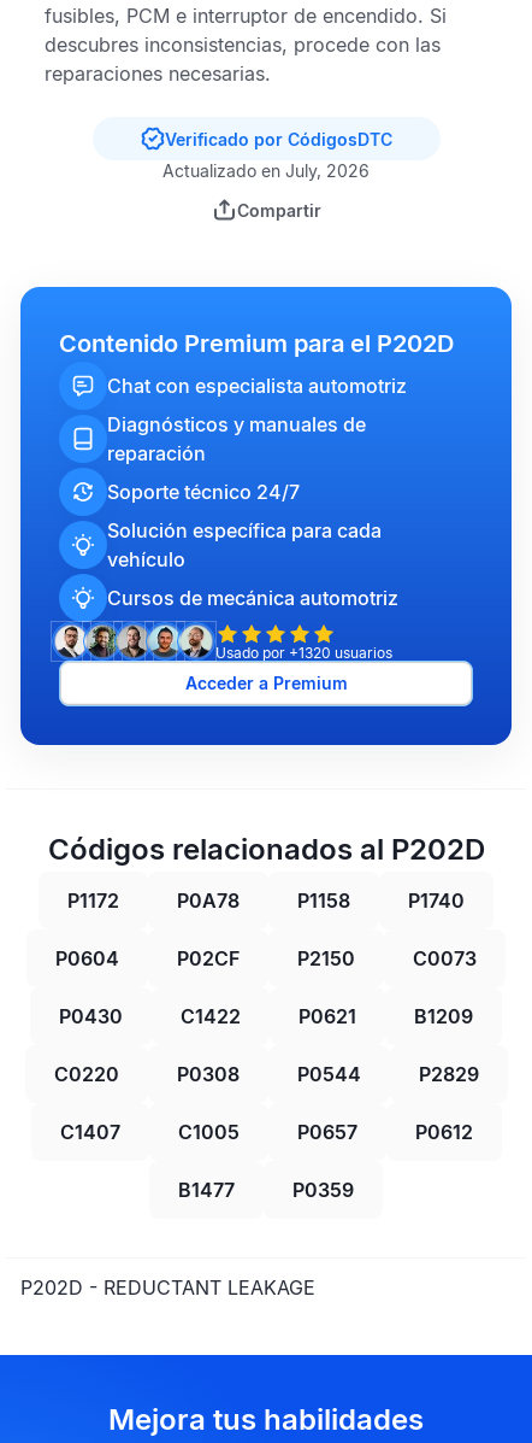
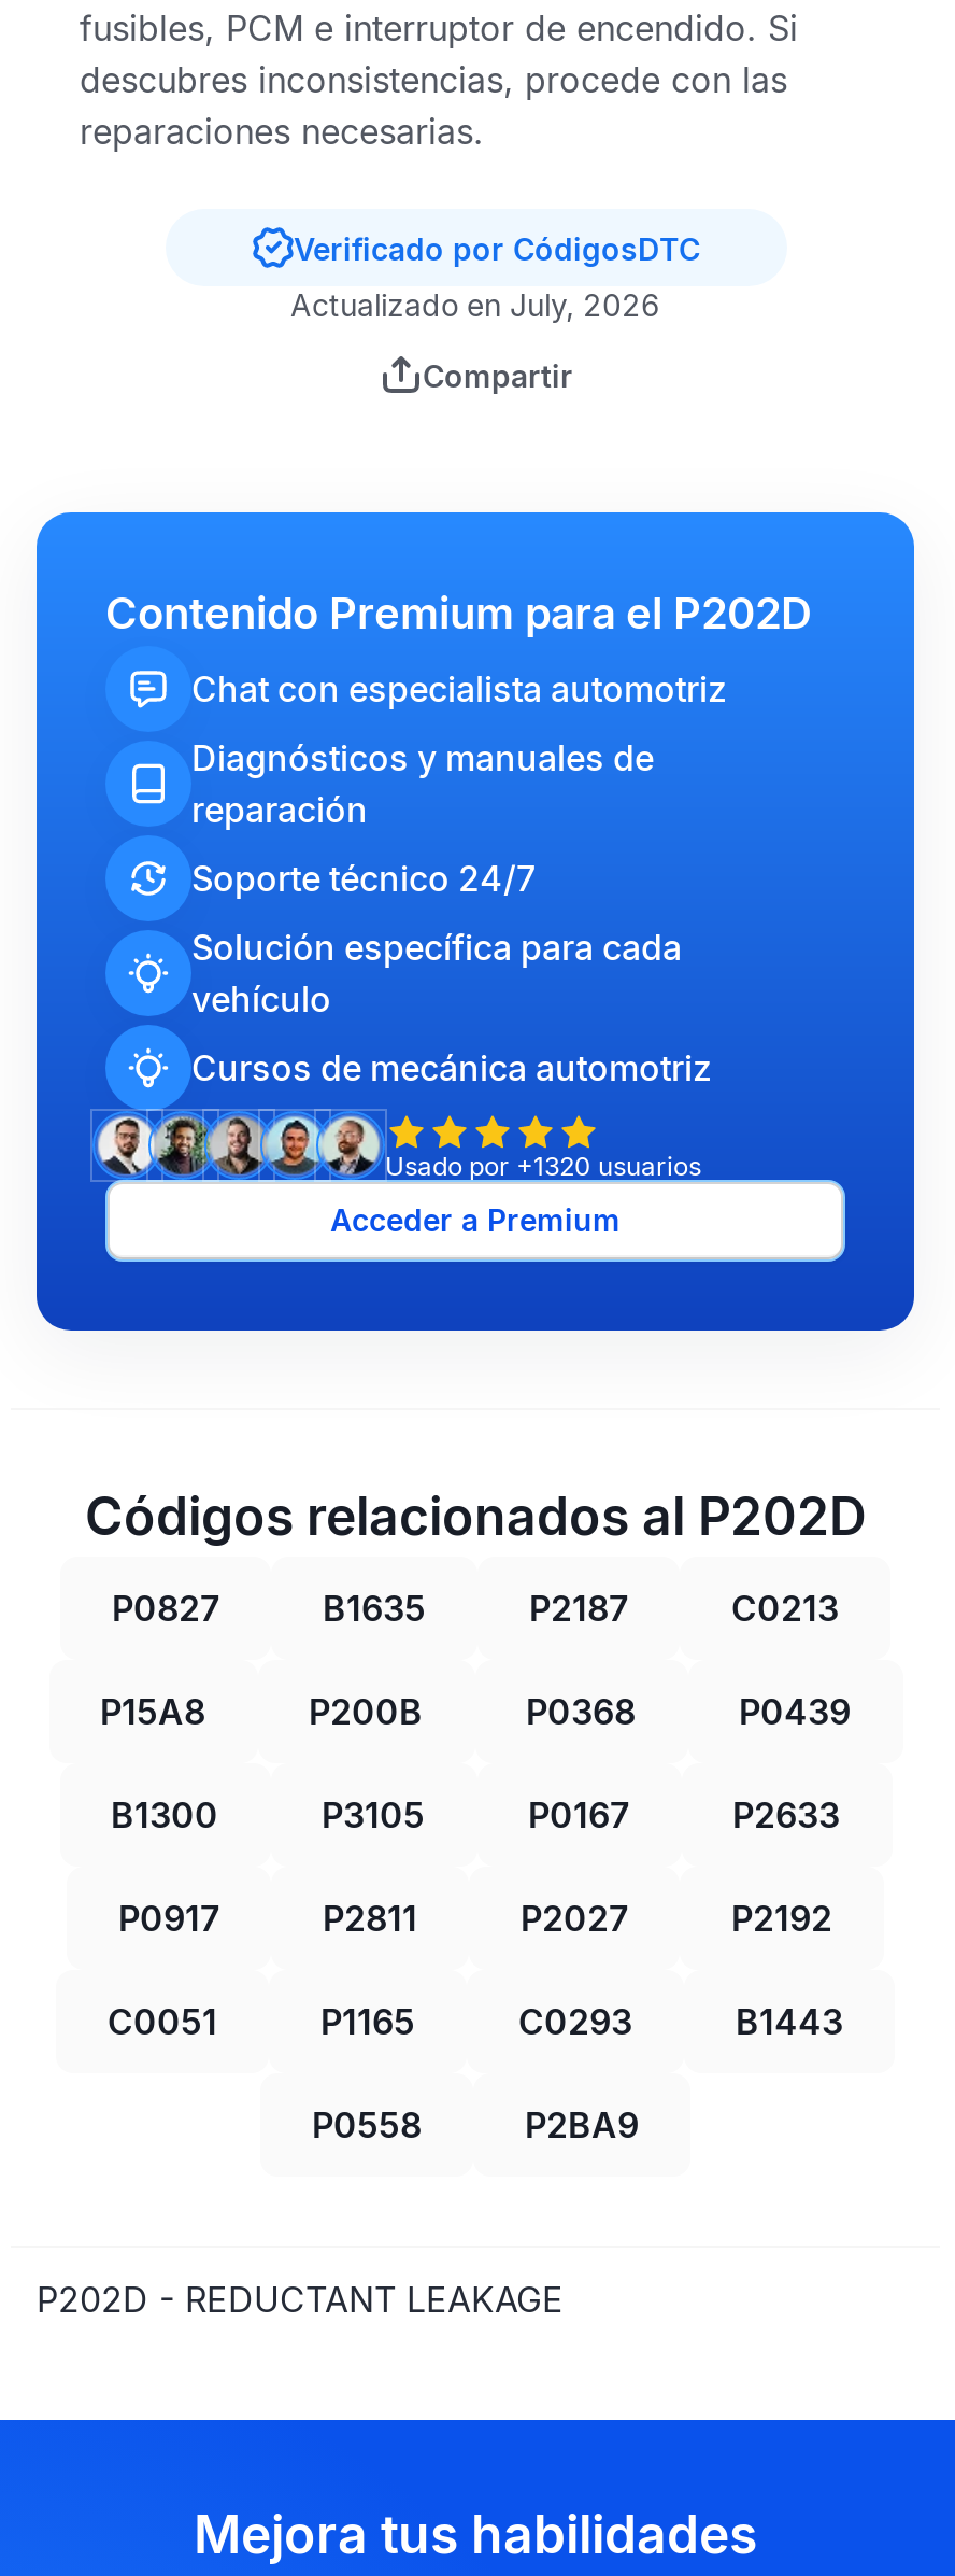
- P1172
- P0A78
- P1158
- P1740
+ P0827
+ B1635
+ P2187
+ C0213

- P0604
- P02CF
- P2150
- C0073
+ P15A8
+ P200B
+ P0368
+ P0439

- P0430
- C1422
- P0621
- B1209
+ B1300
+ P3105
+ P0167
+ P2633

- C0220
- P0308
- P0544
- P2829
+ P0917
+ P2811
+ P2027
+ P2192

- C1407
- C1005
- P0657
- P0612
+ C0051
+ P1165
+ C0293
+ B1443

- B1477
- P0359
+ P0558
+ P2BA9
